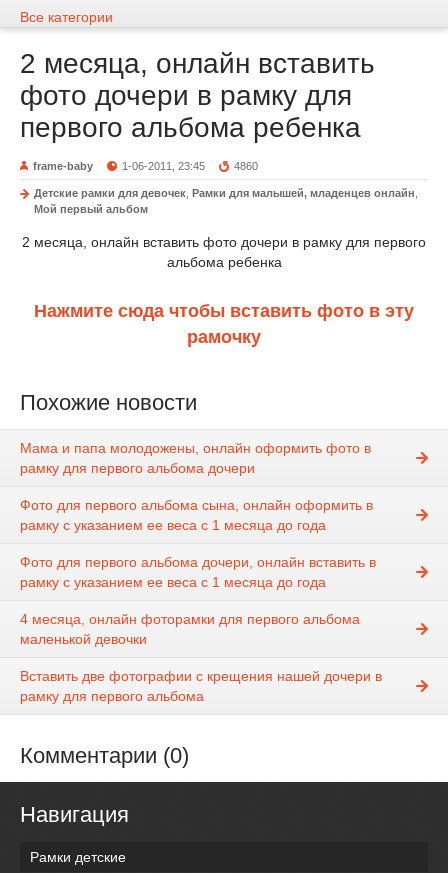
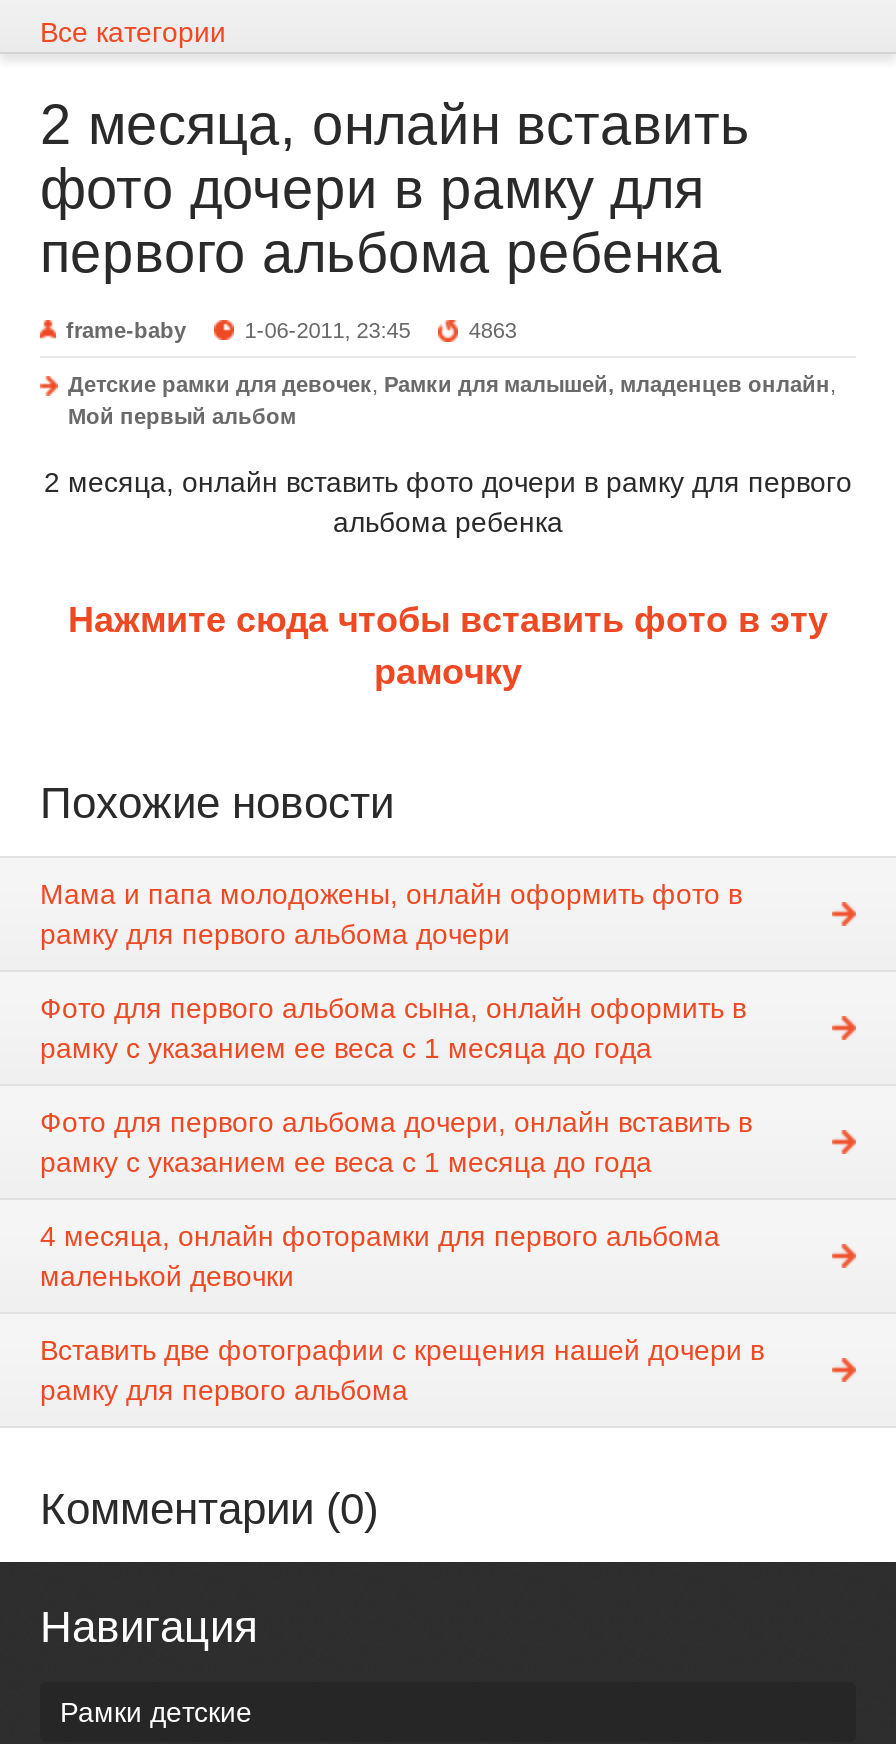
- 4860
+ 4863
